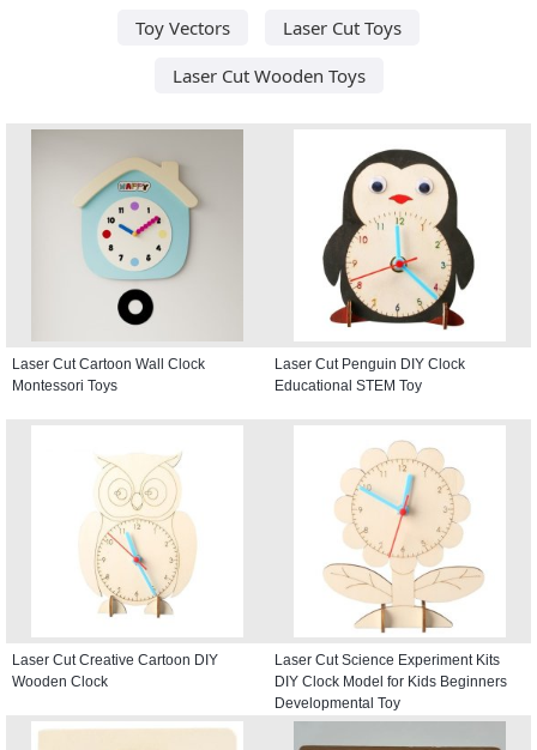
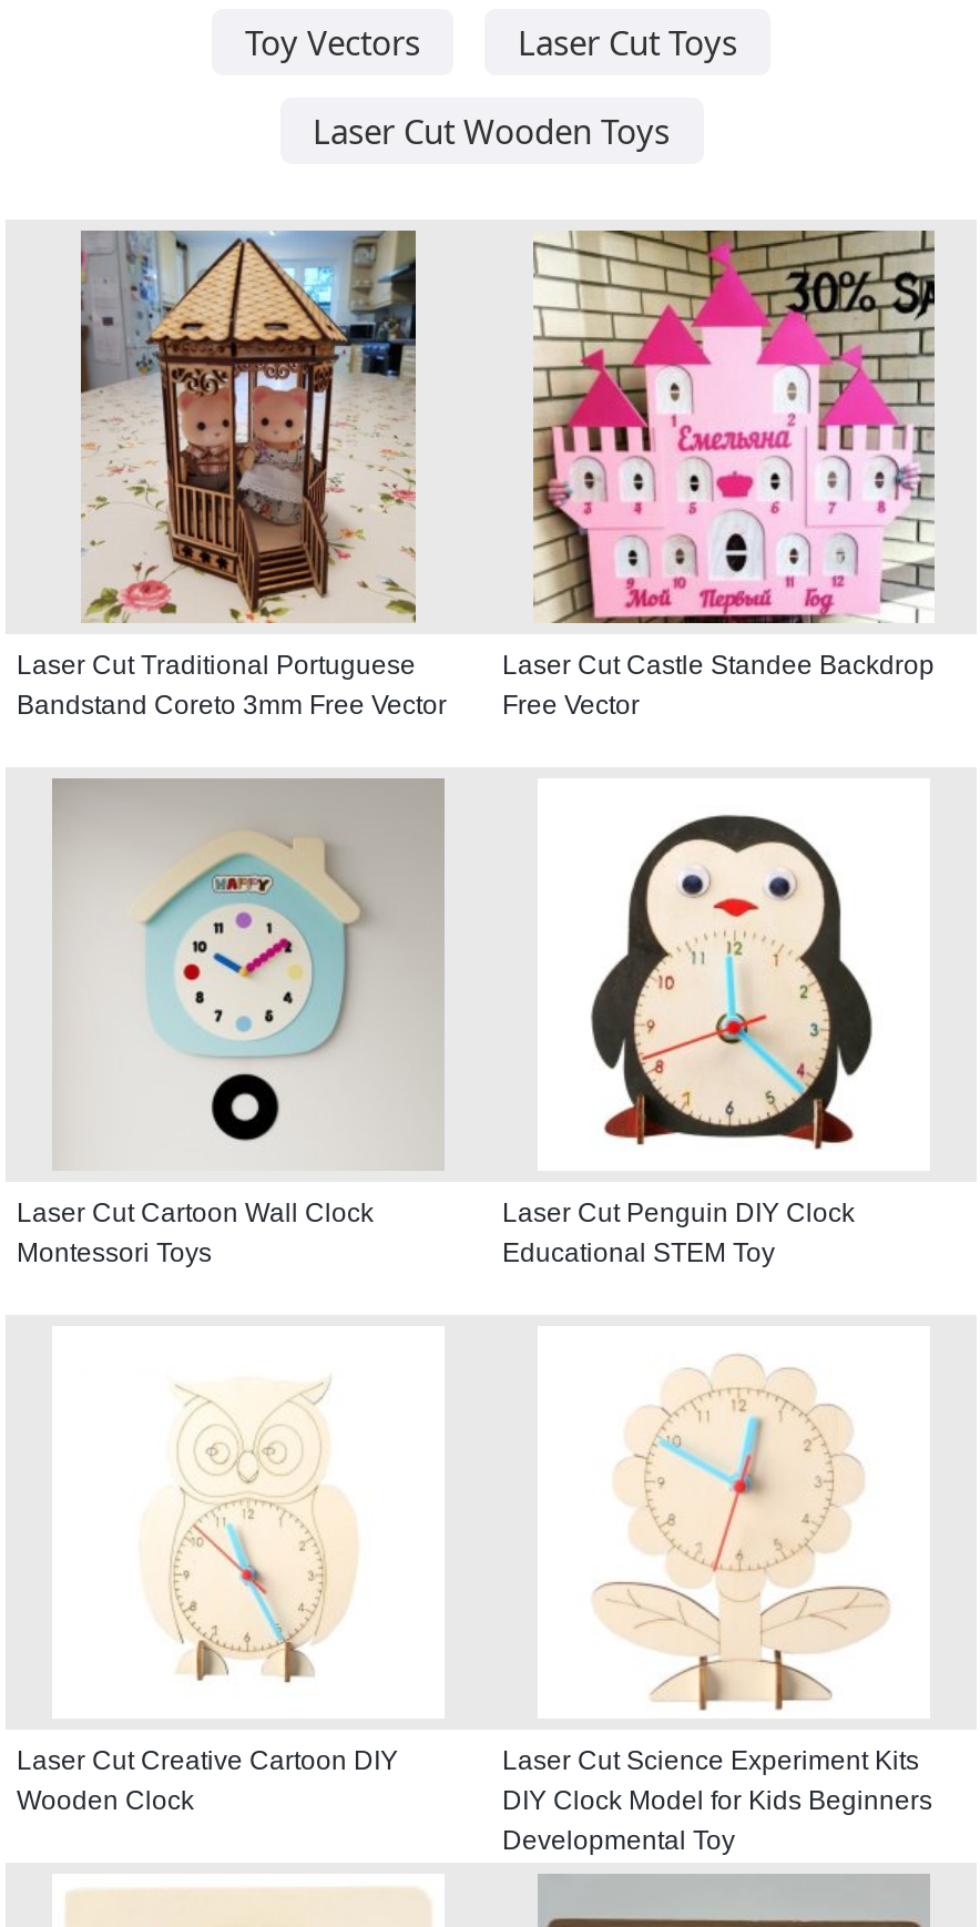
+ [image]
+ Laser Cut Traditional Portuguese
+ Bandstand Coreto 3mm Free Vector

+ [image]
+ Laser Cut Castle Standee Backdrop
+ Free Vector
